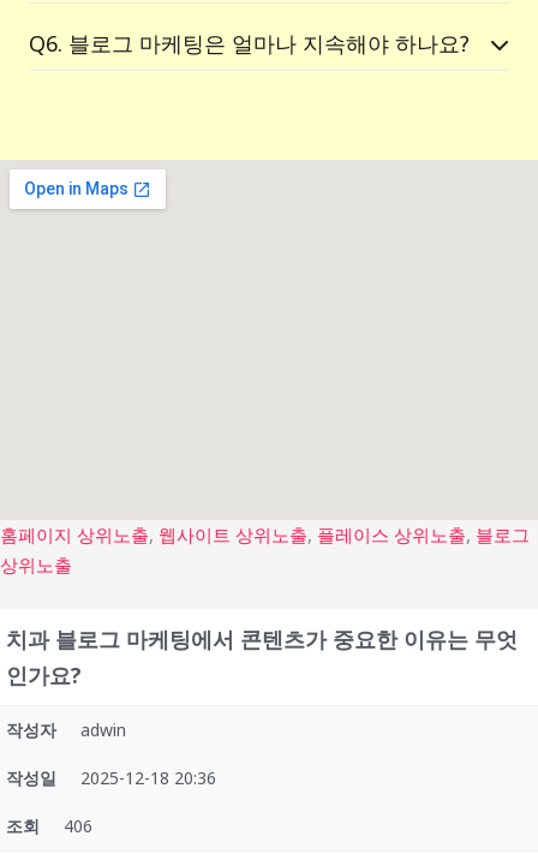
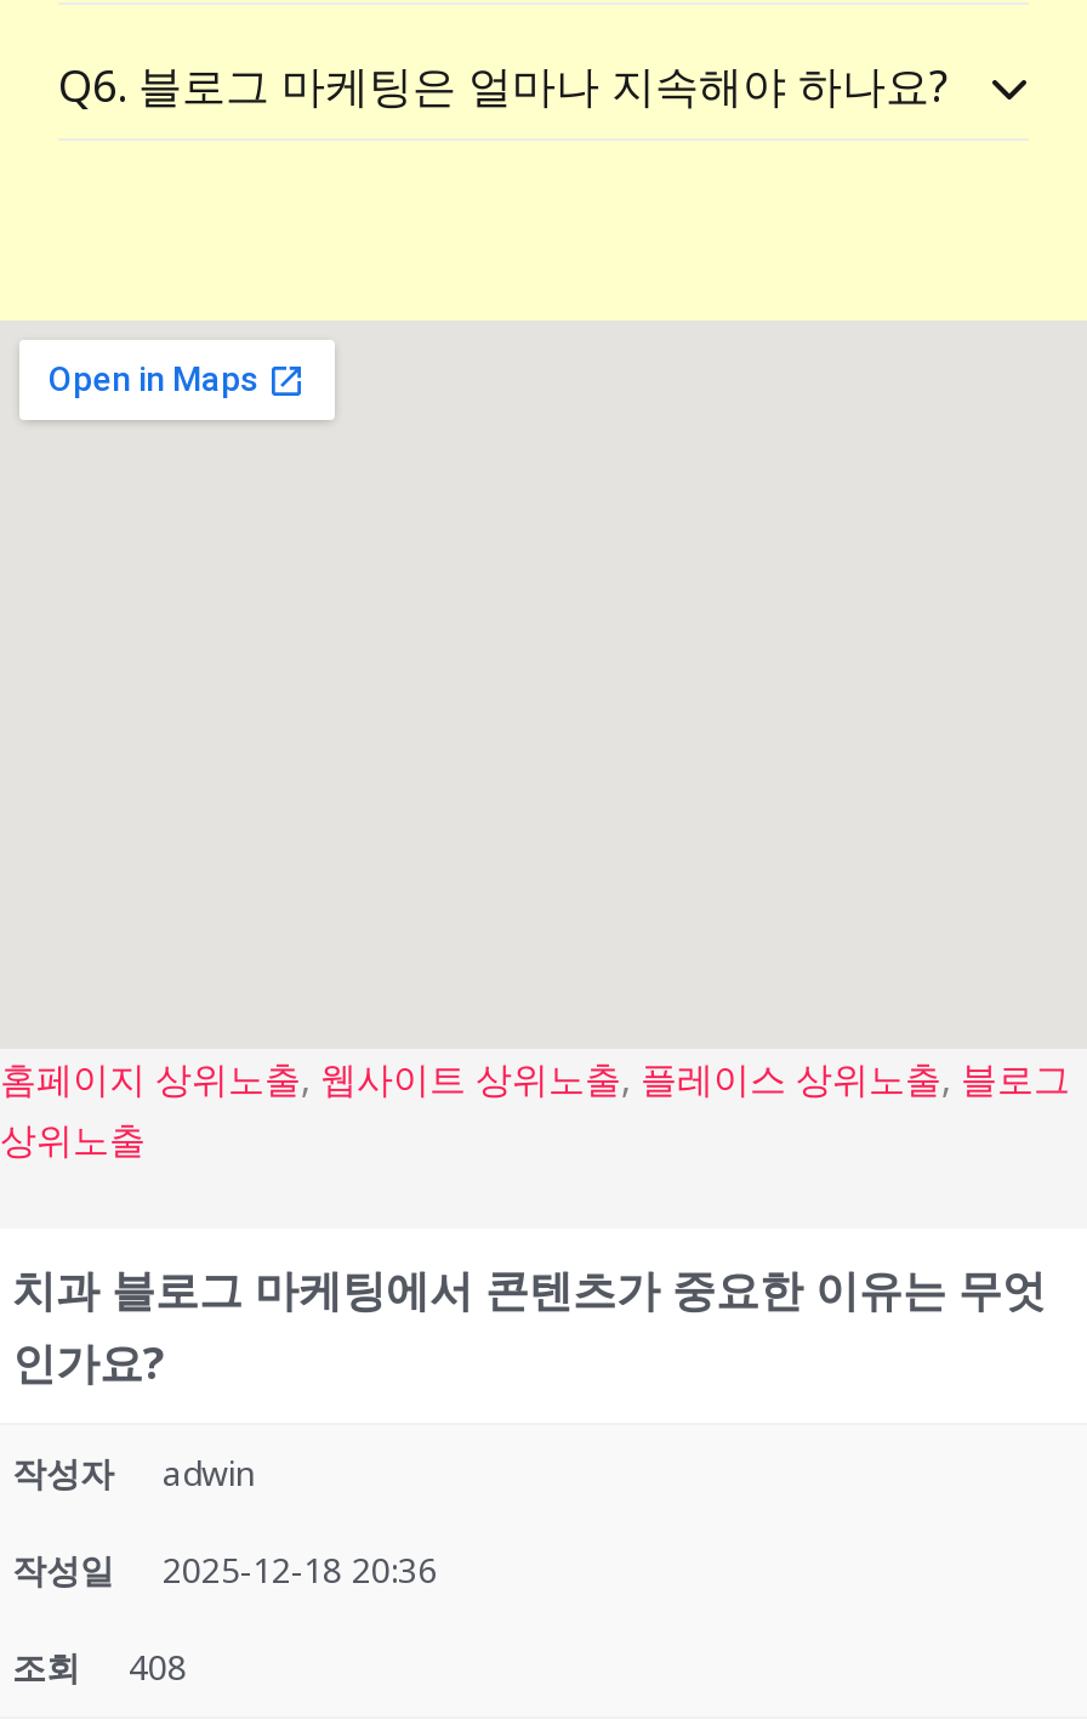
- 조회 406
+ 조회 408
